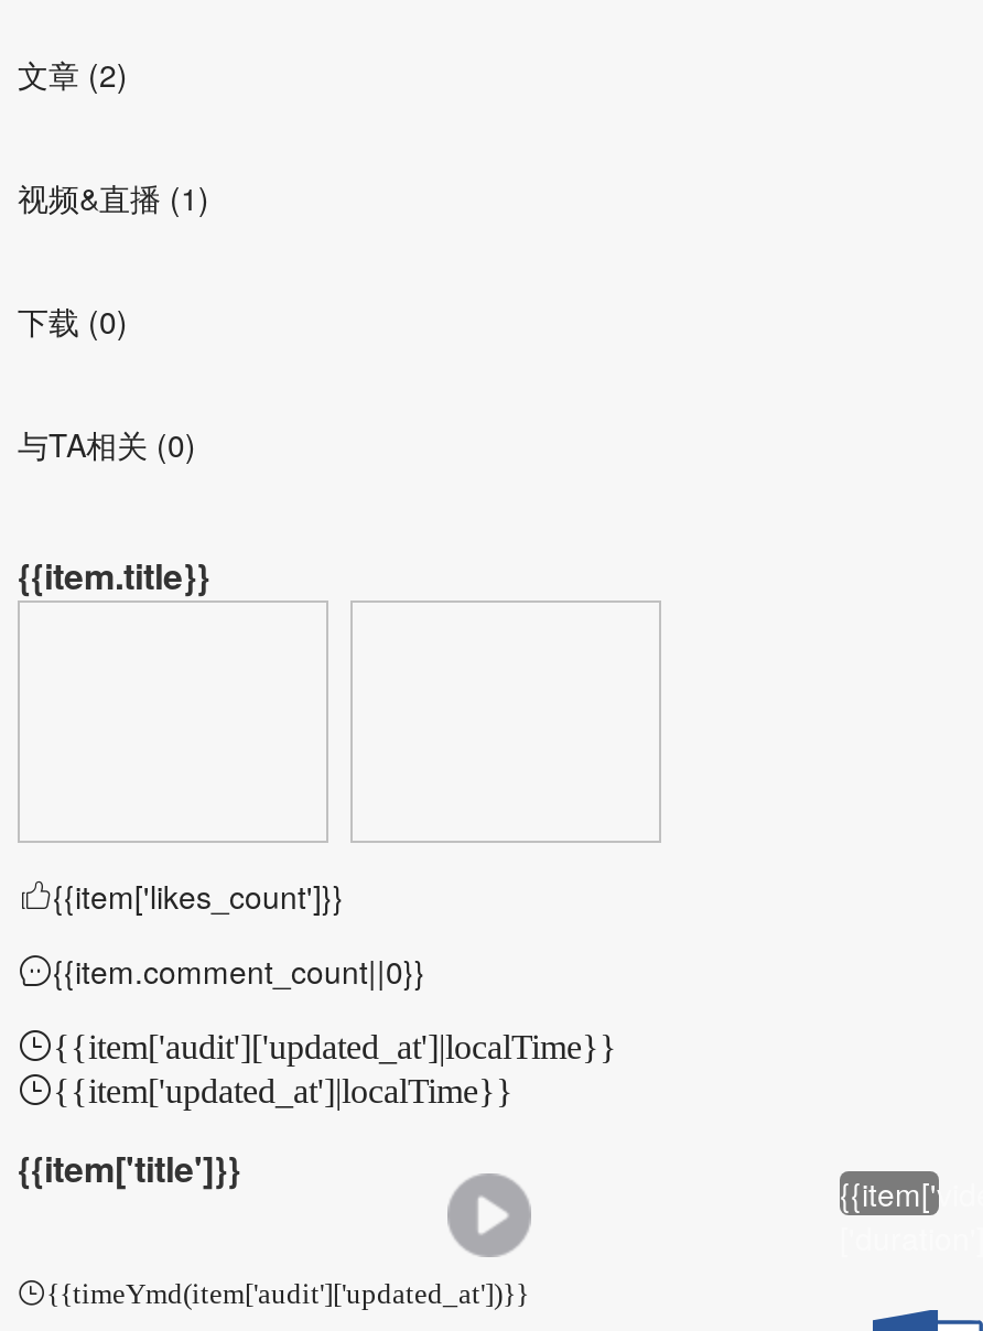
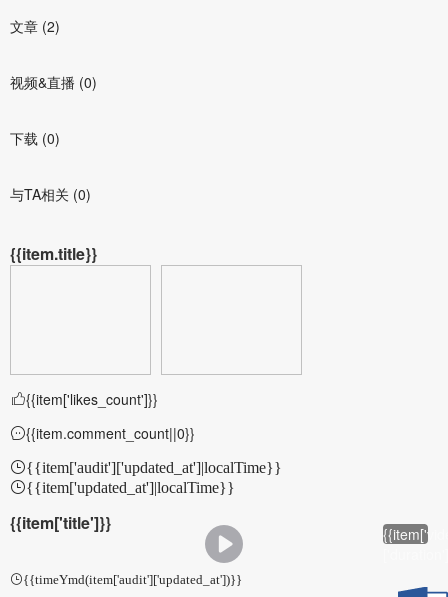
- 视频&直播 (1)
+ 视频&直播 (0)
